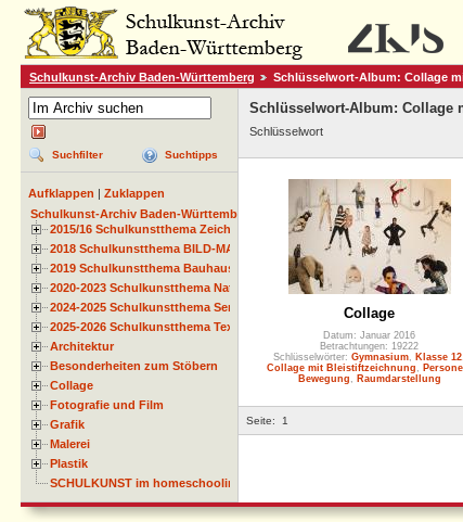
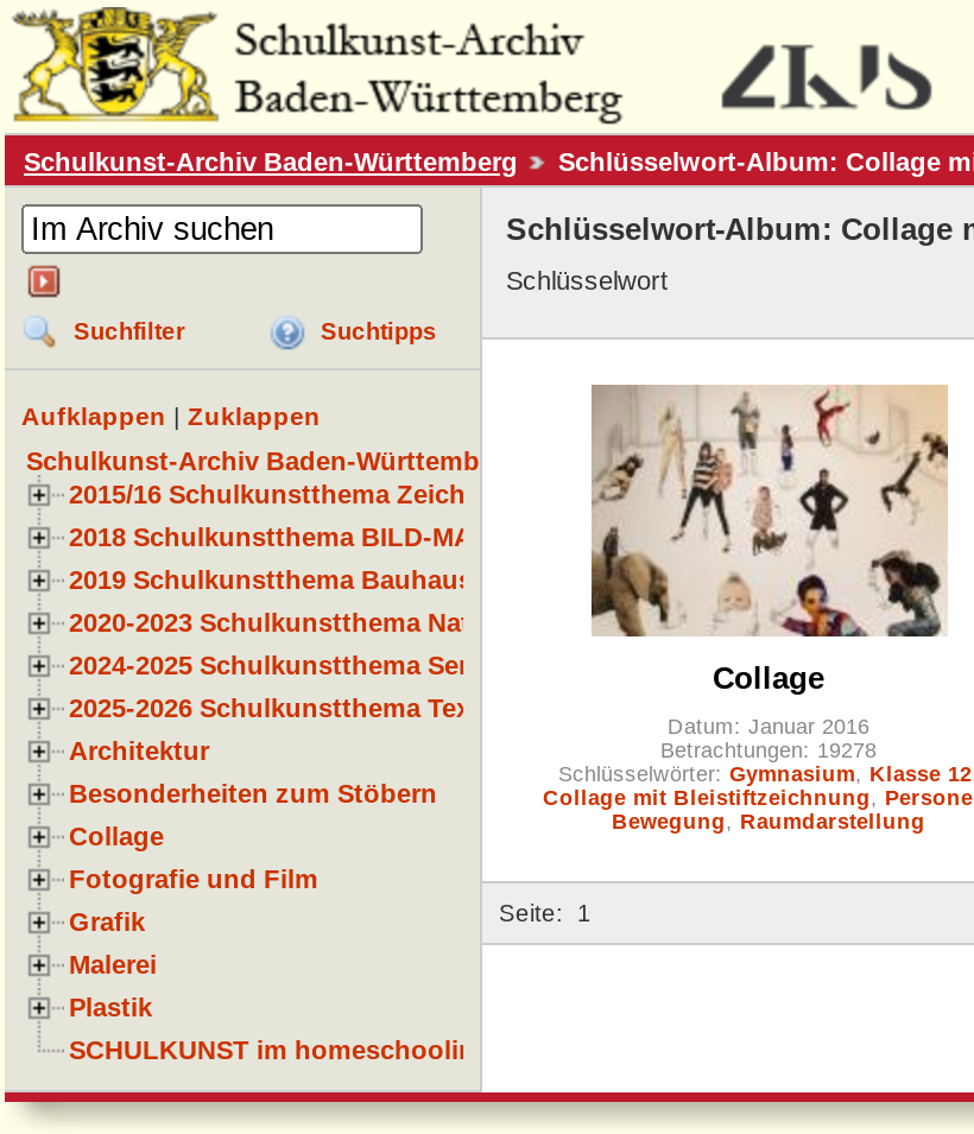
- Betrachtungen: 19222
+ Betrachtungen: 19278
